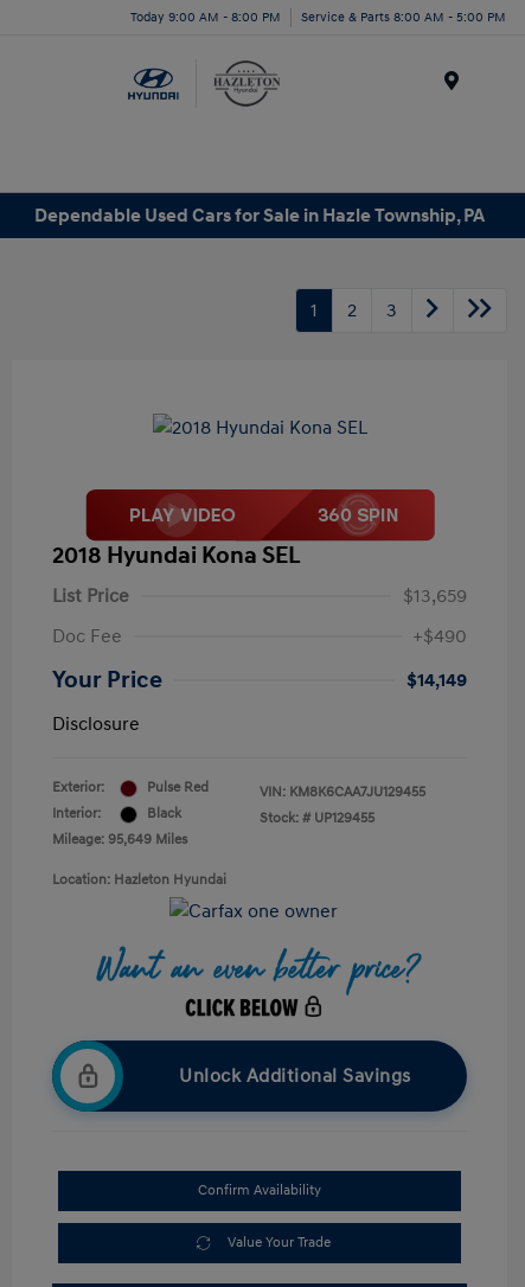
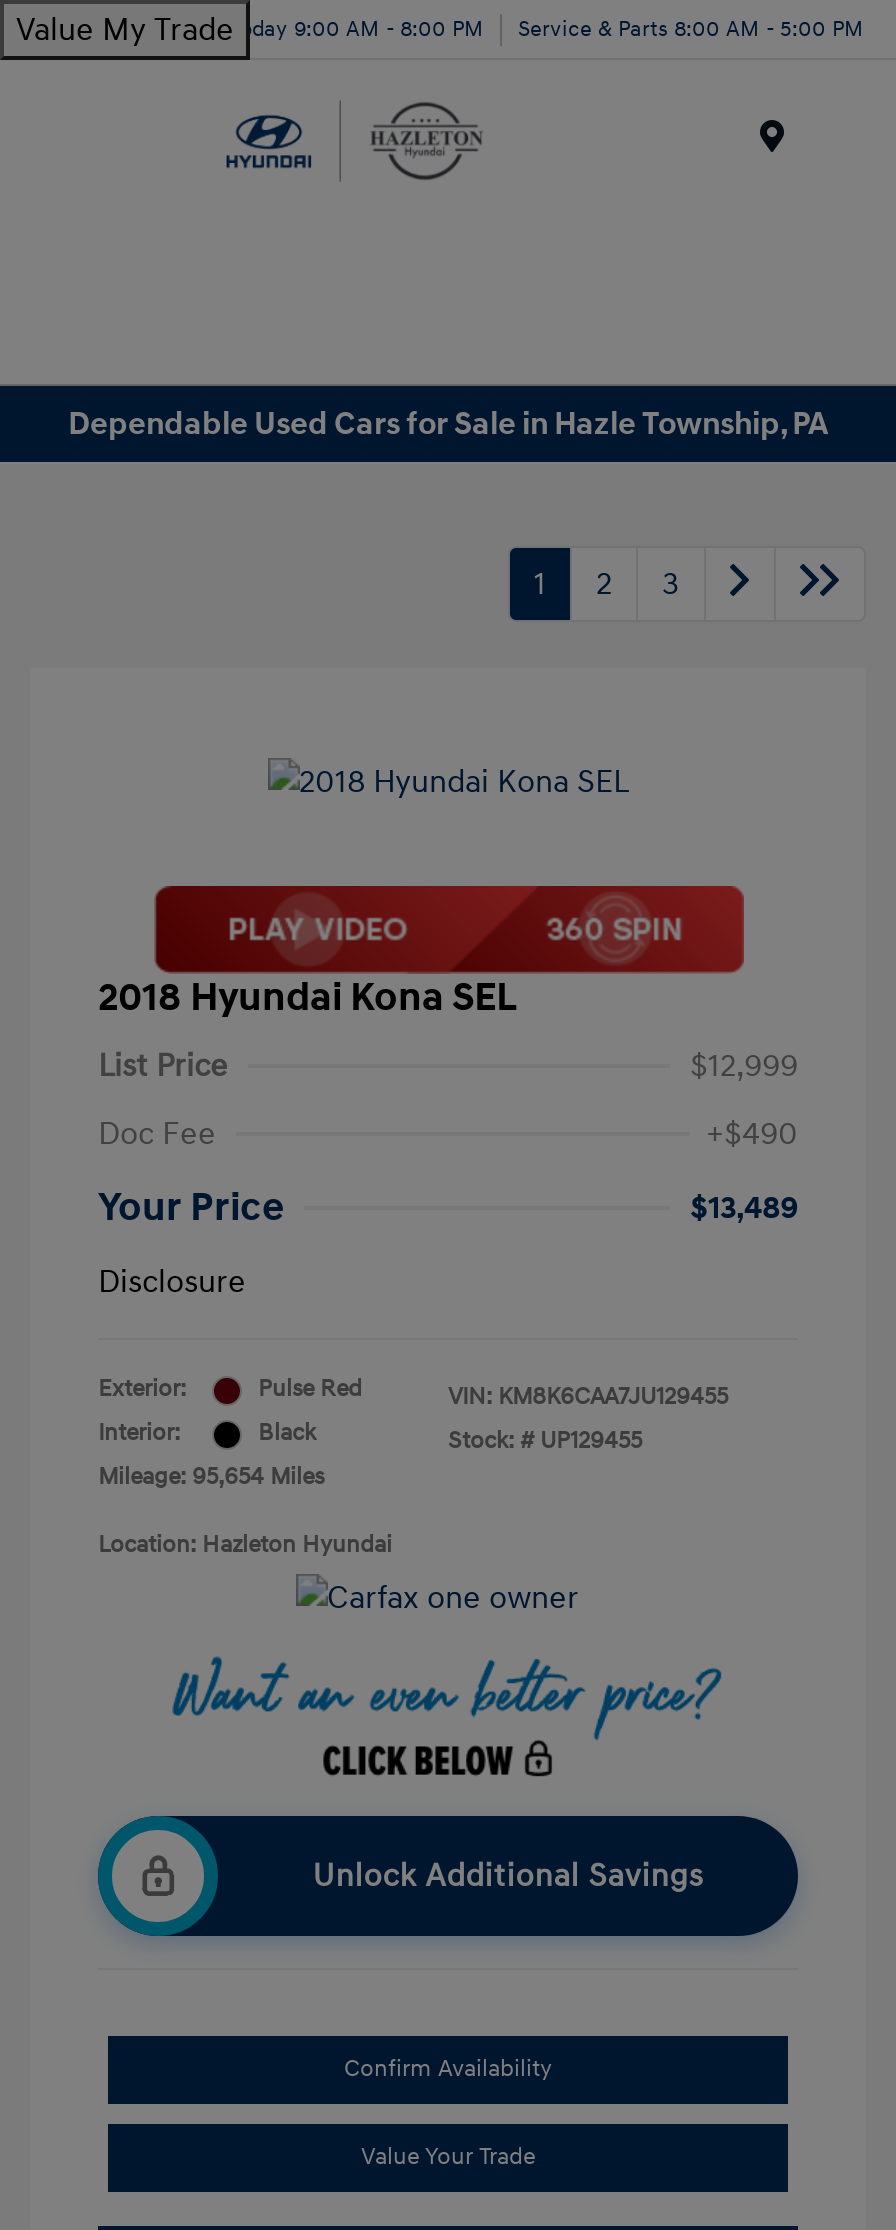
- Today 9:00 AM - 8:00 PM
+ Value My Trade Today 9:00 AM - 8:00 PM

- $13,659
+ $12,999

- $14,149
+ $13,489

- Mileage: 95,649 Miles
+ Mileage: 95,654 Miles
